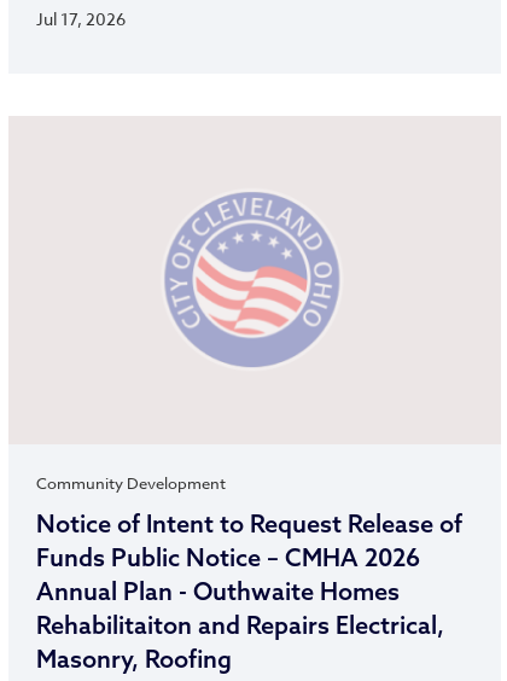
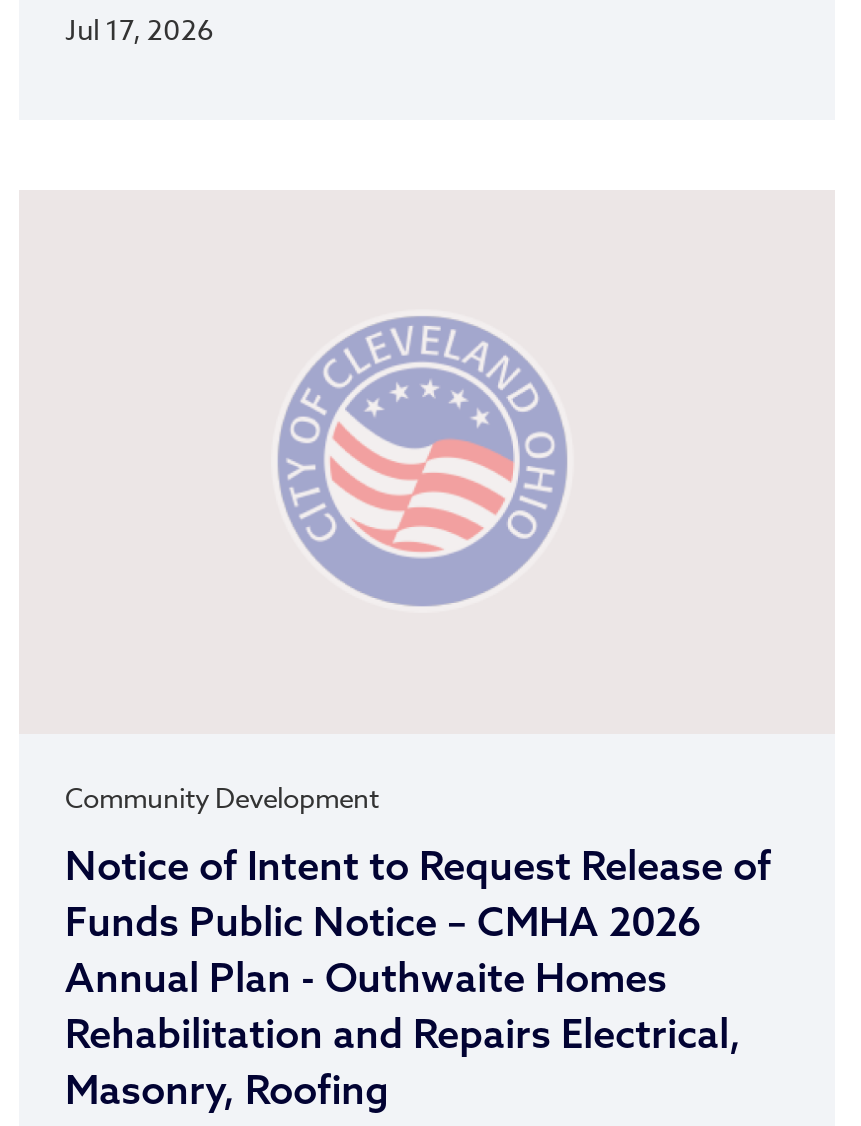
- Rehabilitaiton and Repairs Electrical,
+ Rehabilitation and Repairs Electrical,
